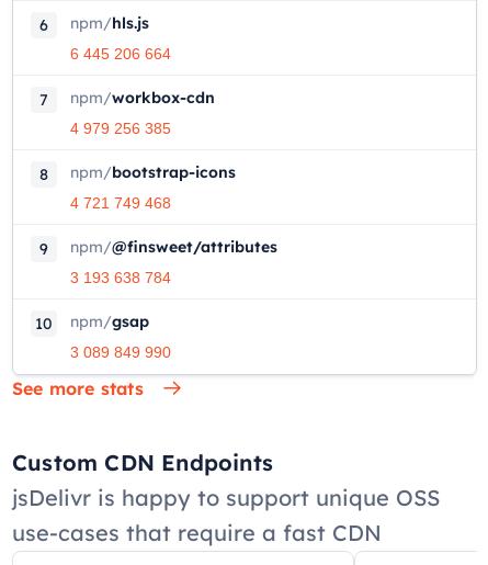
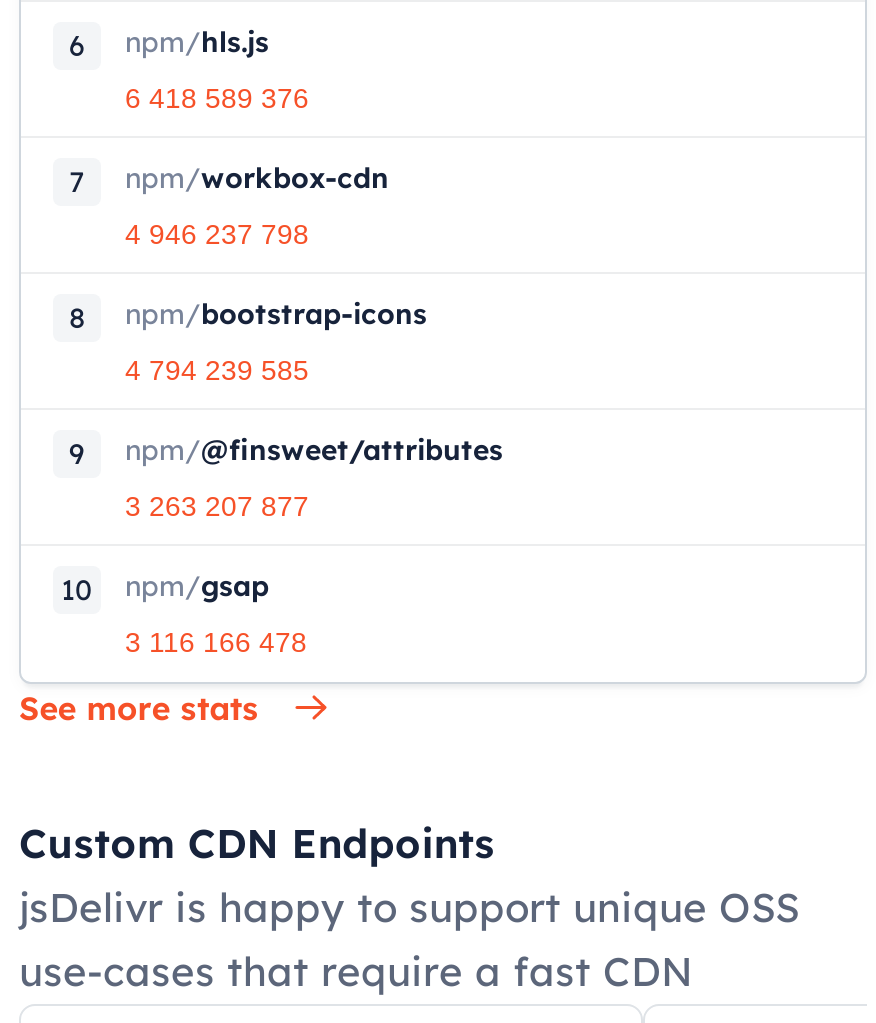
- 6 445 206 664
+ 6 418 589 376

- 4 979 256 385
+ 4 946 237 798

- 4 721 749 468
+ 4 794 239 585

- 3 193 638 784
+ 3 263 207 877

- 3 089 849 990
+ 3 116 166 478
